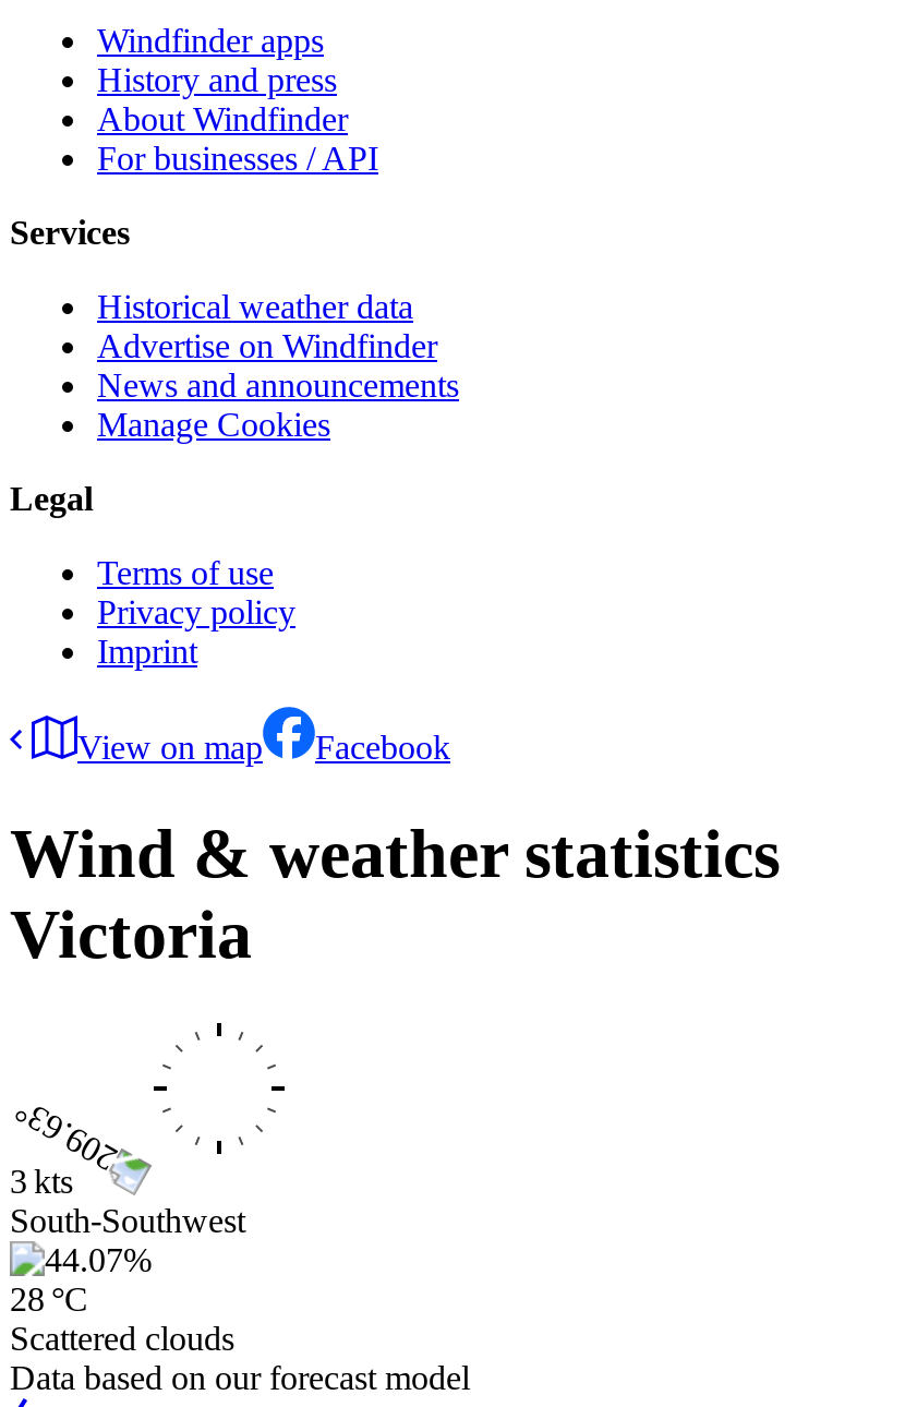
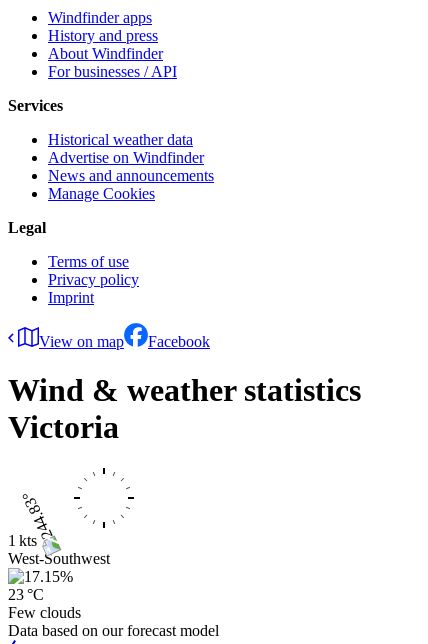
- 3 kts
- South-Southwest
+ 1 kts
+ West-Southwest

- 28 °C
- Scattered clouds
+ 23 °C
+ Few clouds
